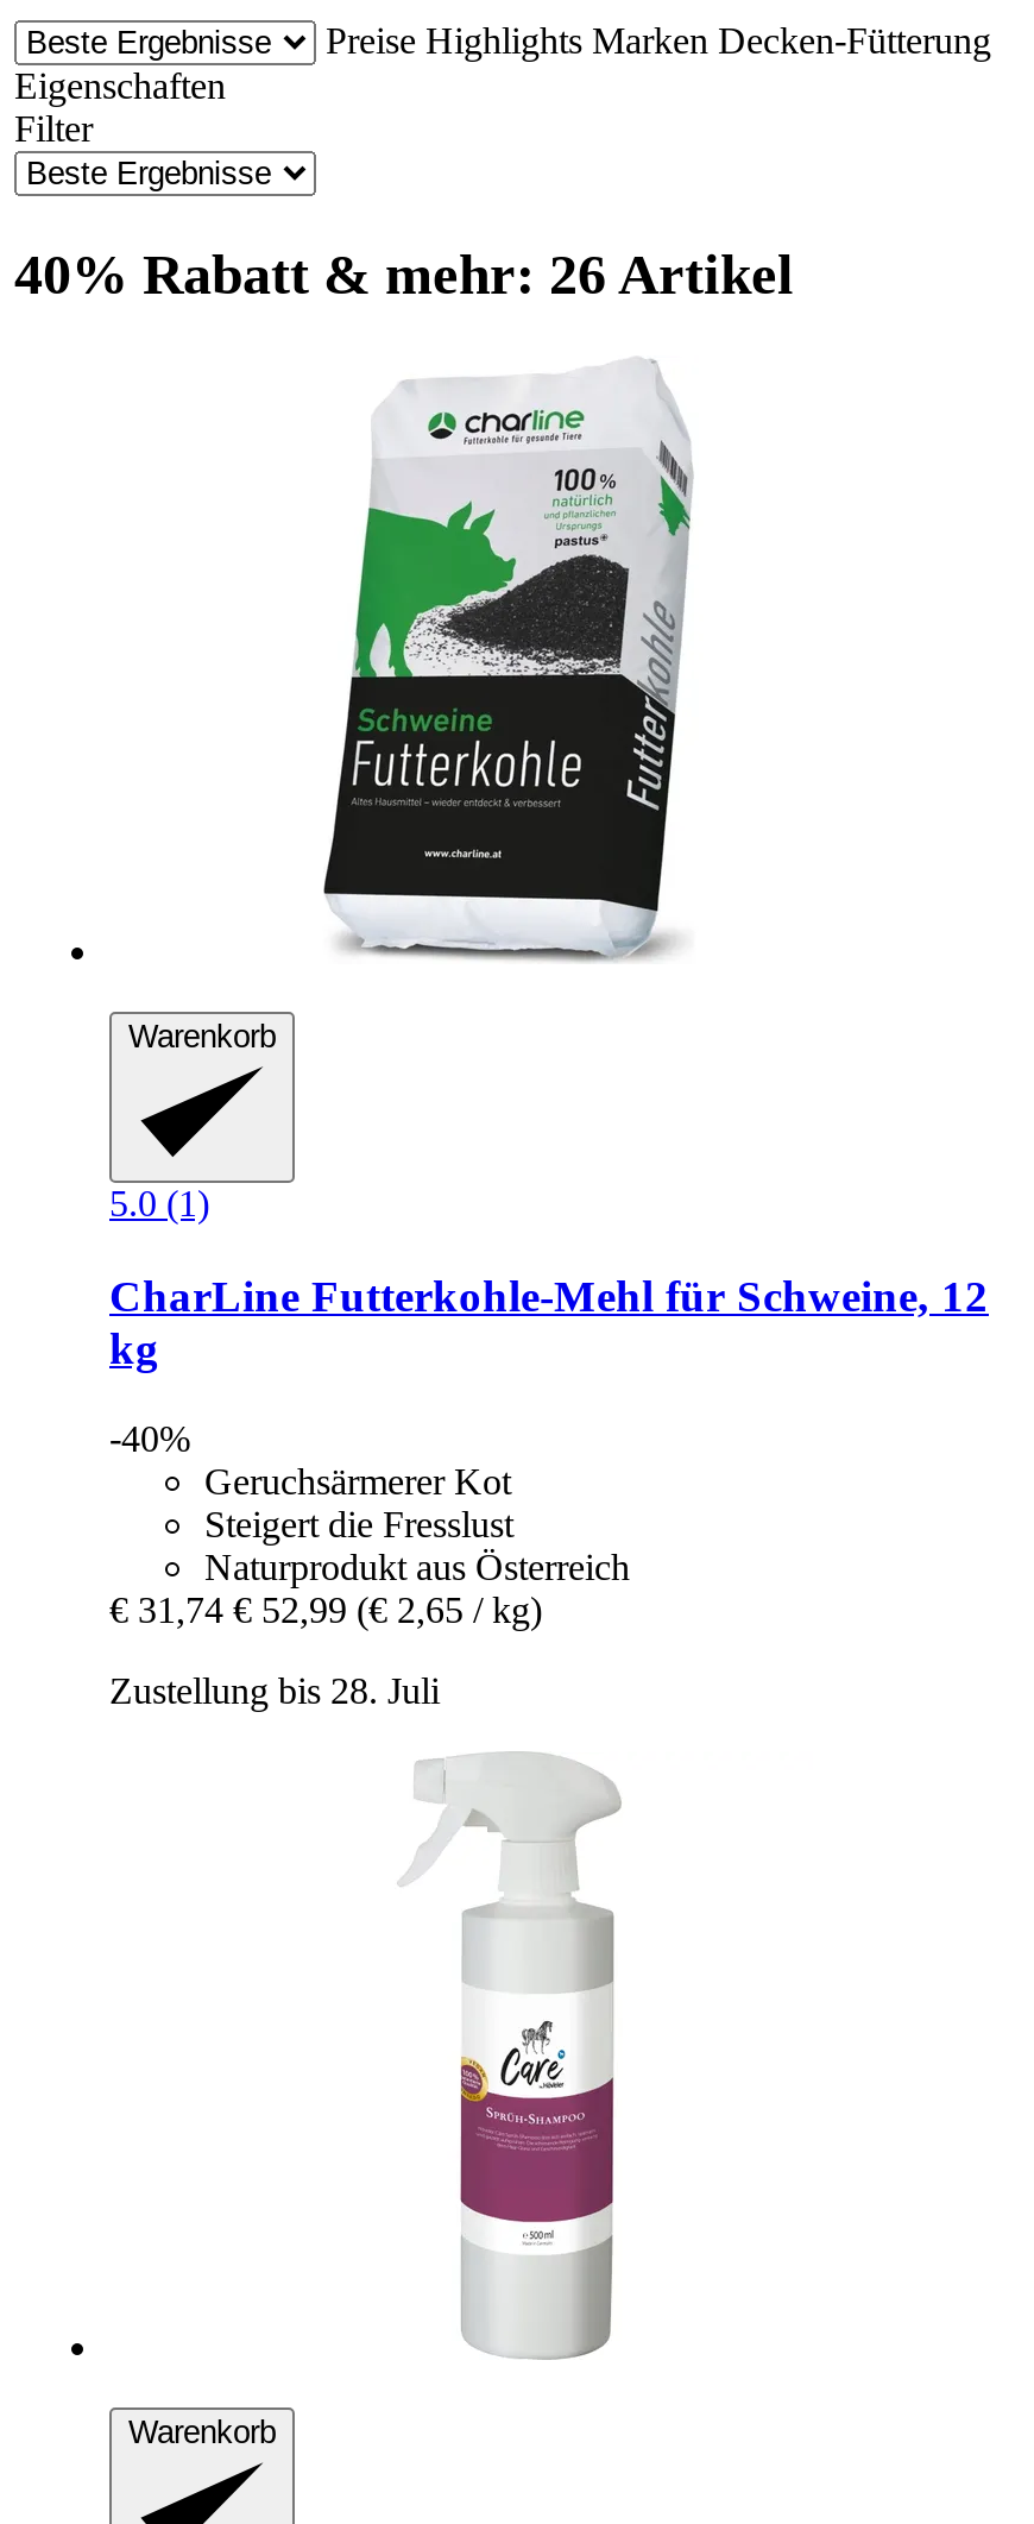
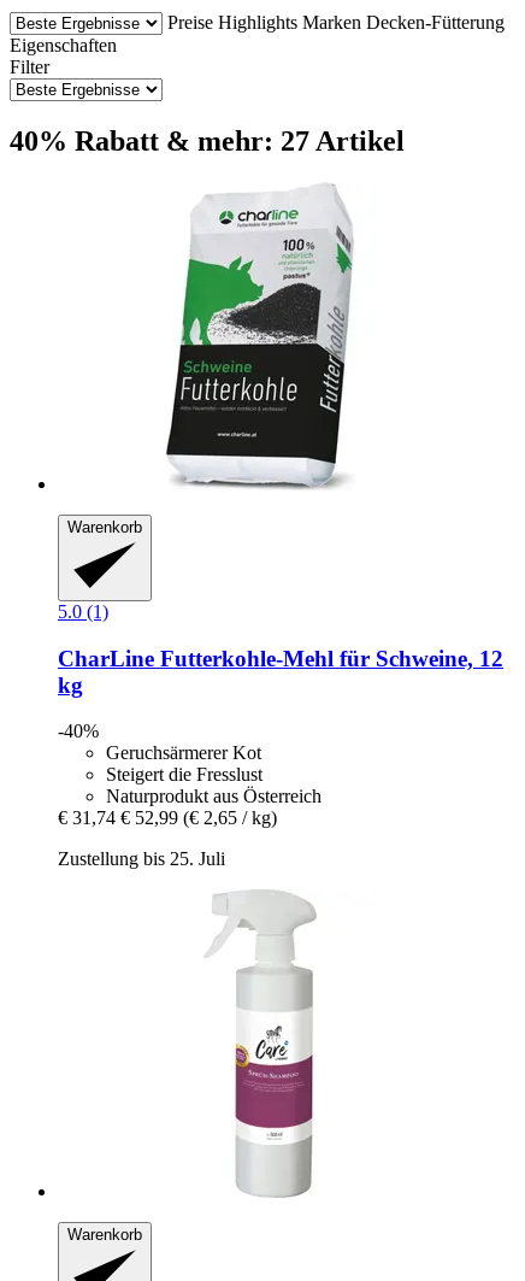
- 40% Rabatt & mehr: 26 Artikel
+ 40% Rabatt & mehr: 27 Artikel

- Zustellung bis 28. Juli
+ Zustellung bis 25. Juli
